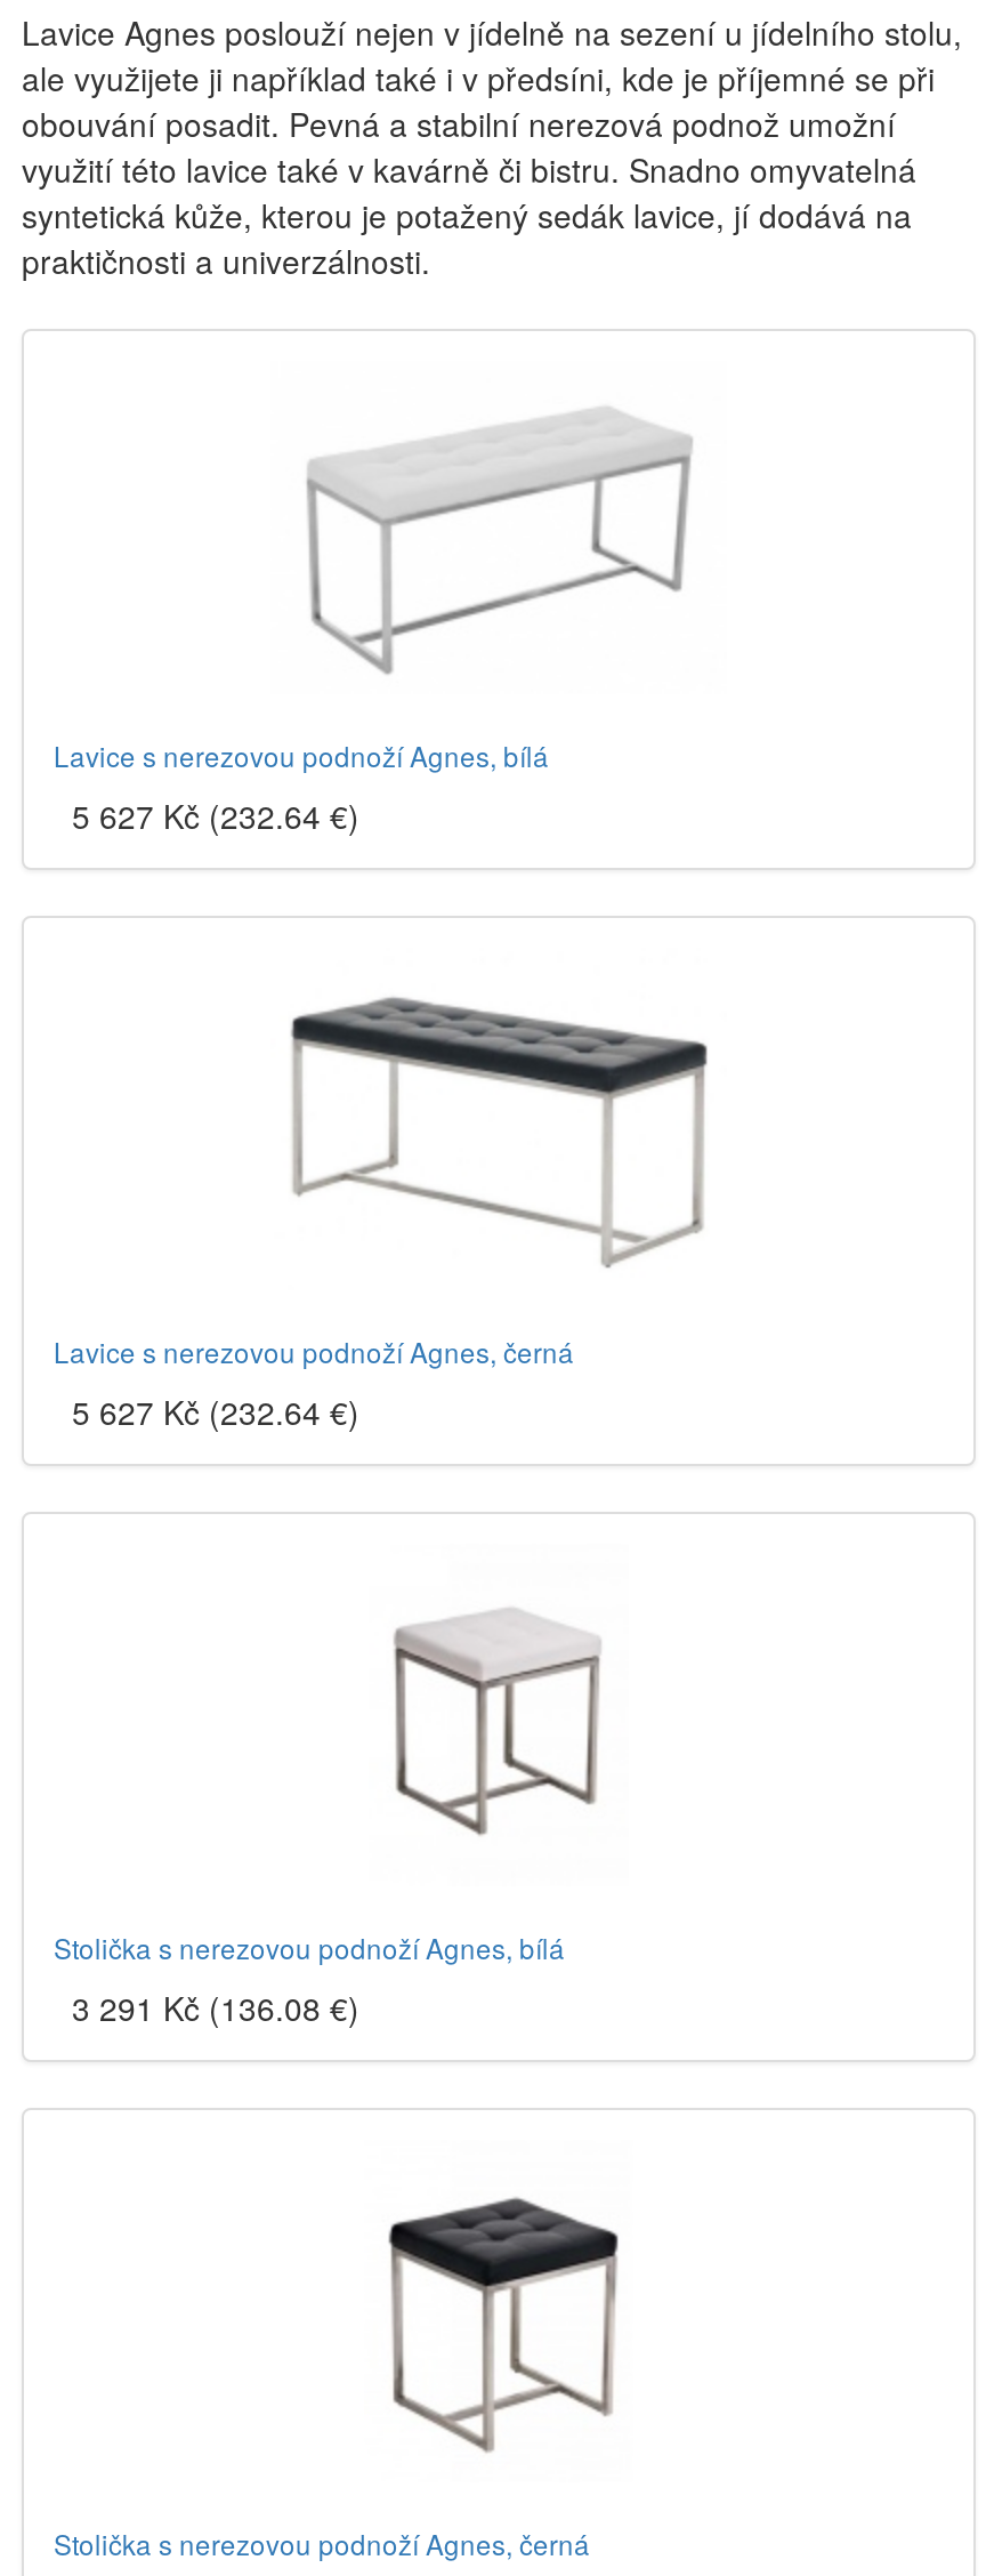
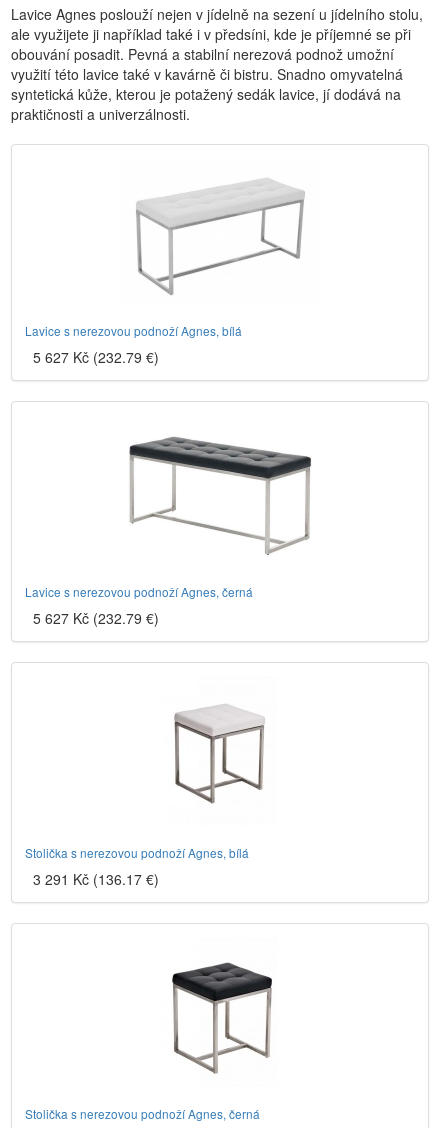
- 5 627 Kč (232.64 €)
+ 5 627 Kč (232.79 €)

- 5 627 Kč (232.64 €)
+ 5 627 Kč (232.79 €)

- 3 291 Kč (136.08 €)
+ 3 291 Kč (136.17 €)
